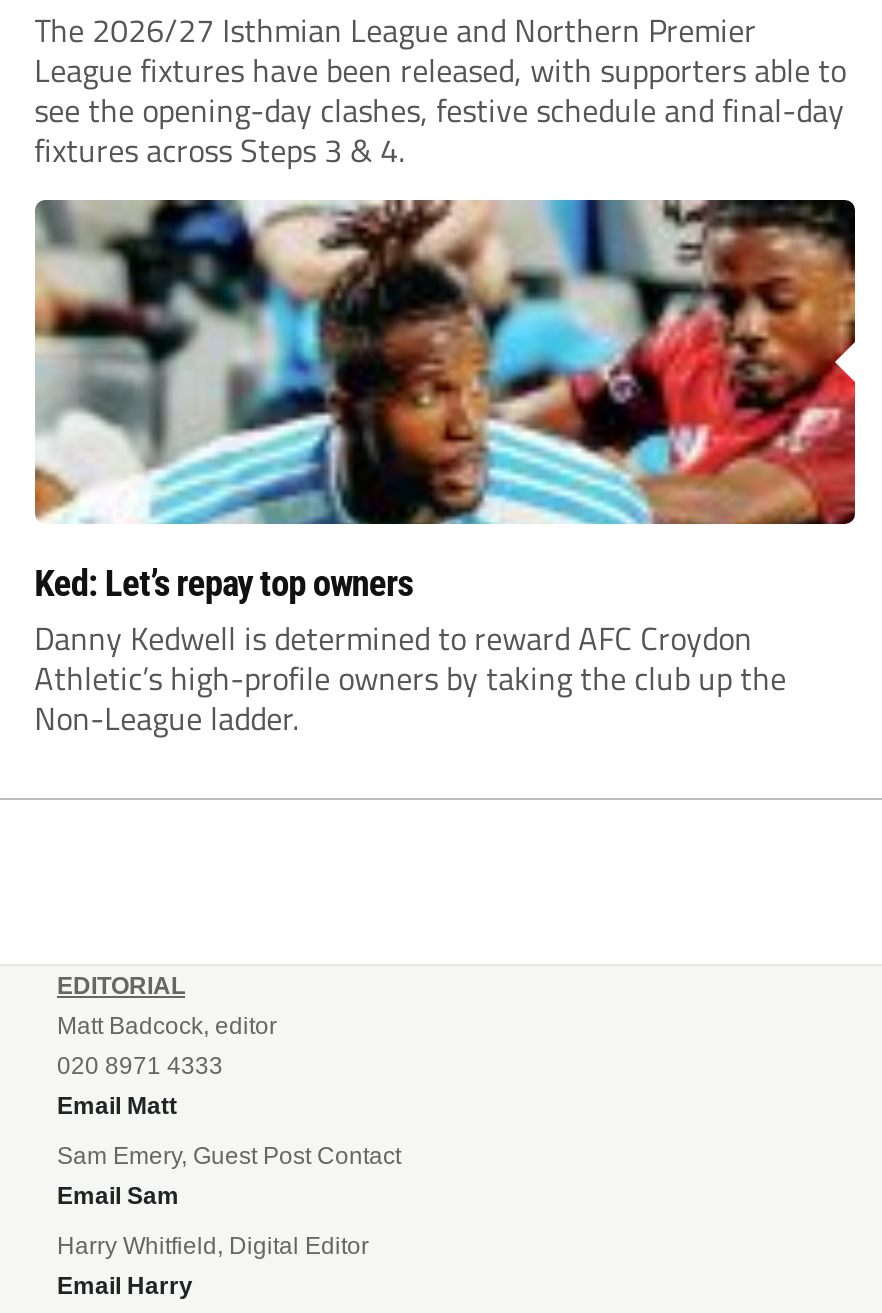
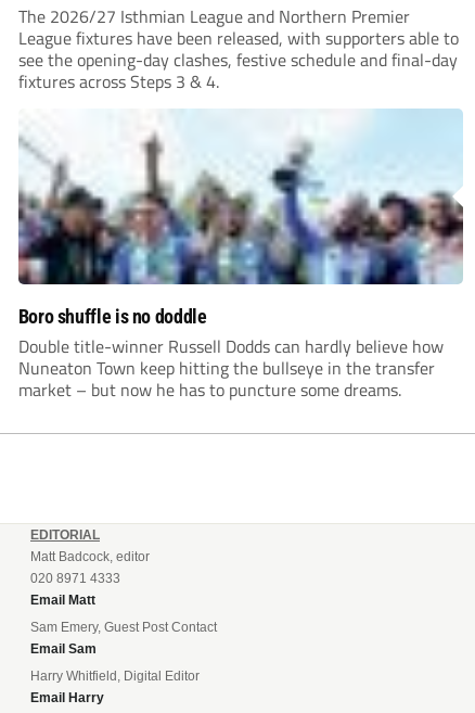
- [image]
- Ked: Let’s repay top owners
- Danny Kedwell is determined to reward AFC Croydon
- Athletic’s high-profile owners by taking the club up the
- Non-League ladder.
+ [image]
+ Boro shuffle is no doddle
+ Double title-winner Russell Dodds can hardly believe how
+ Nuneaton Town keep hitting the bullseye in the transfer
+ market – but now he has to puncture some dreams.
